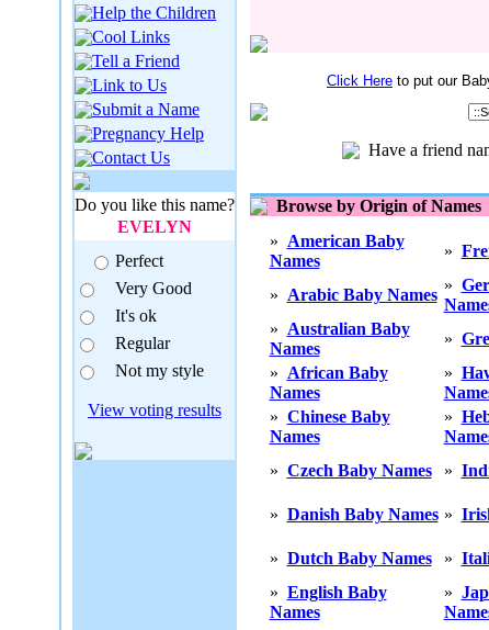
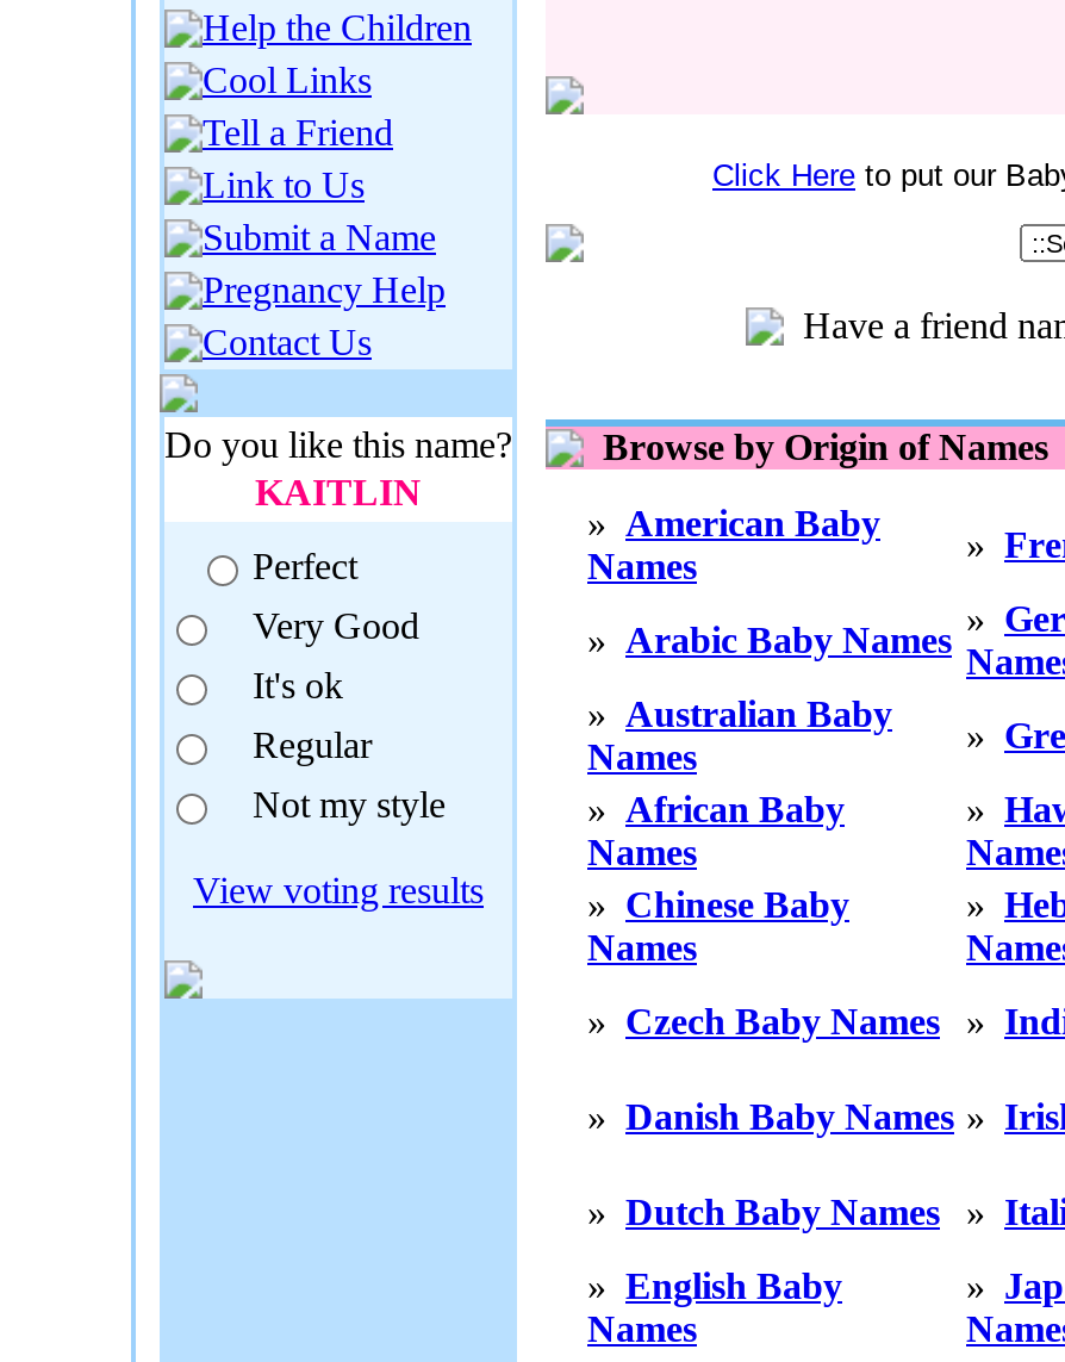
- EVELYN
+ KAITLIN
